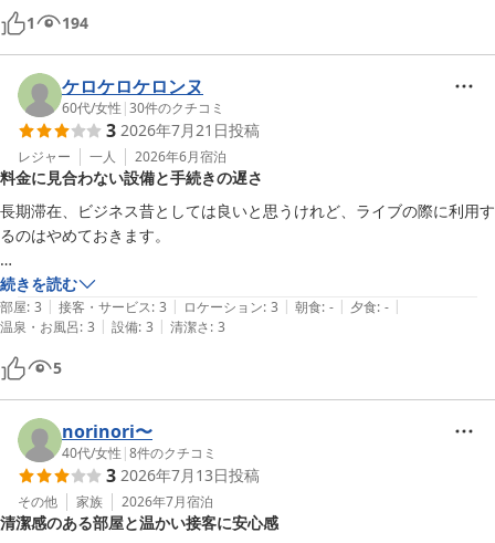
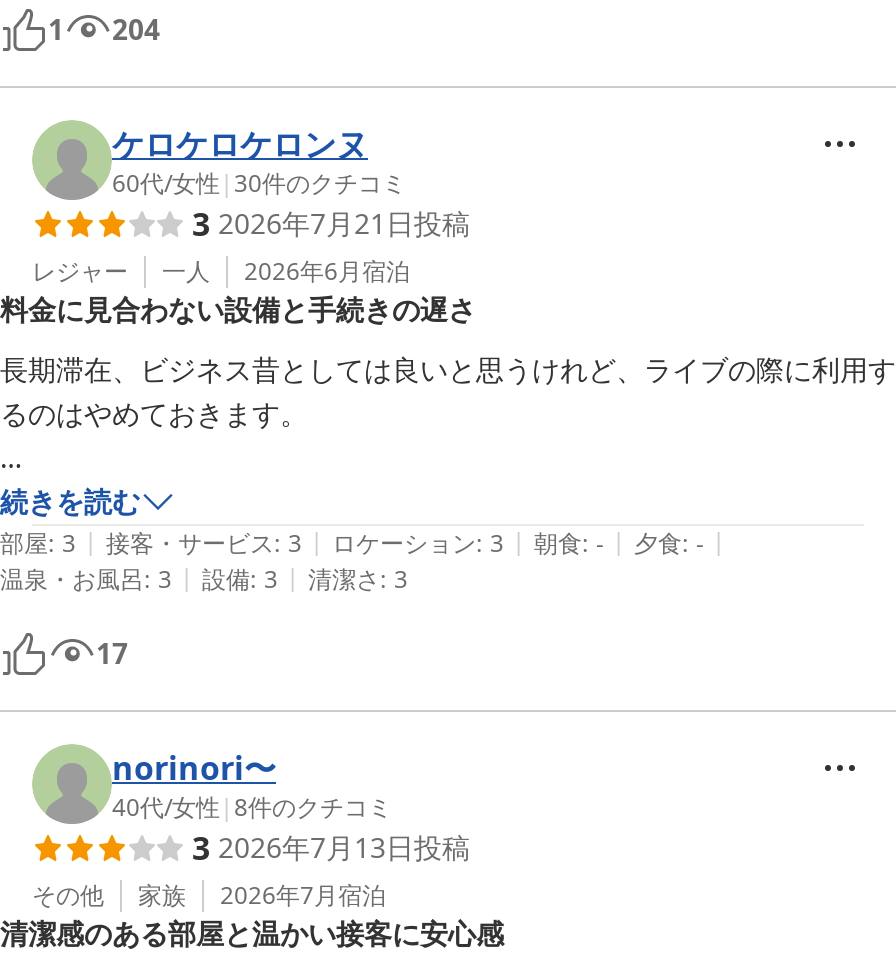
- 1 194
+ 1 204

- 5
+ 17
